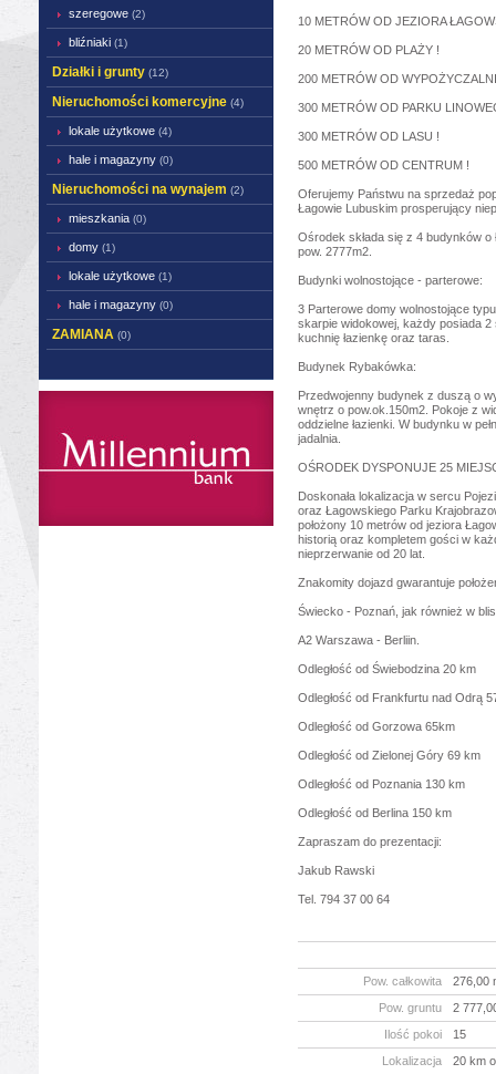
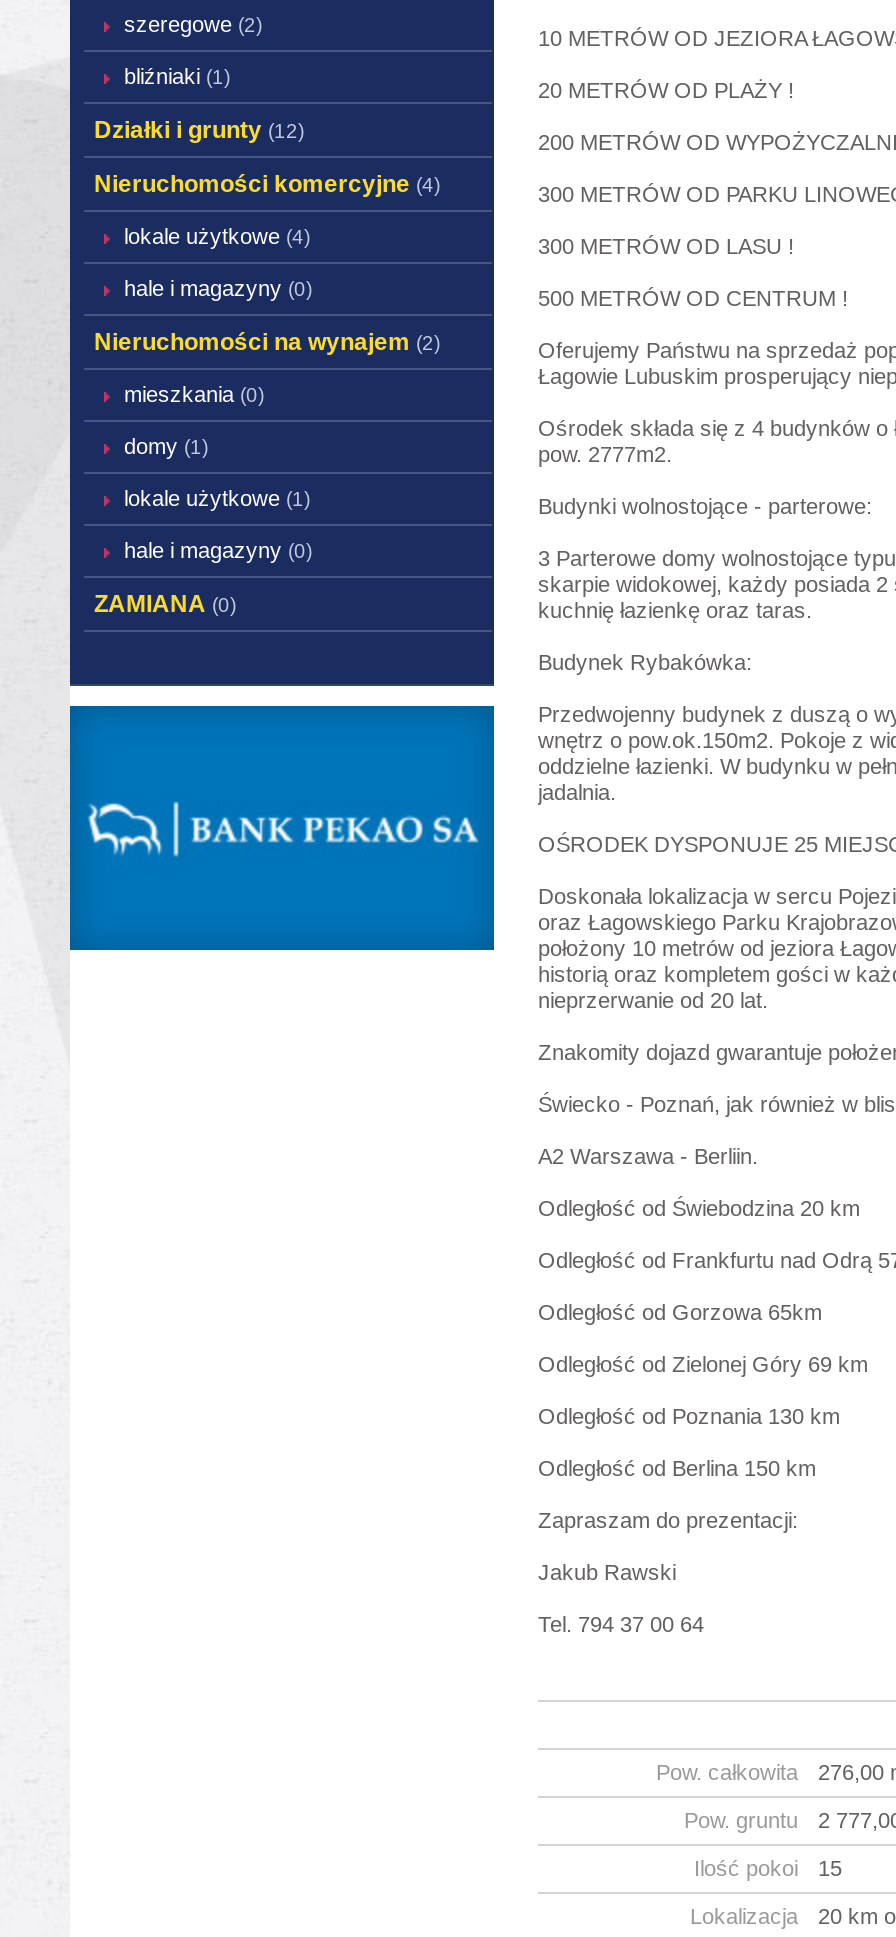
- [image]
+ [image]
